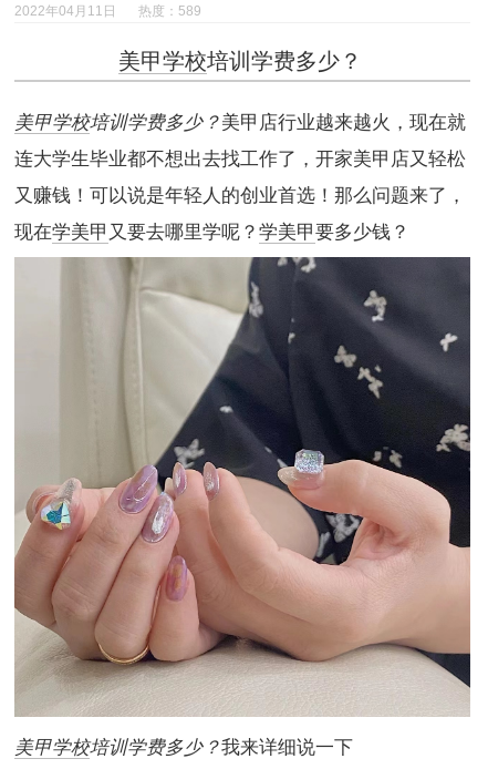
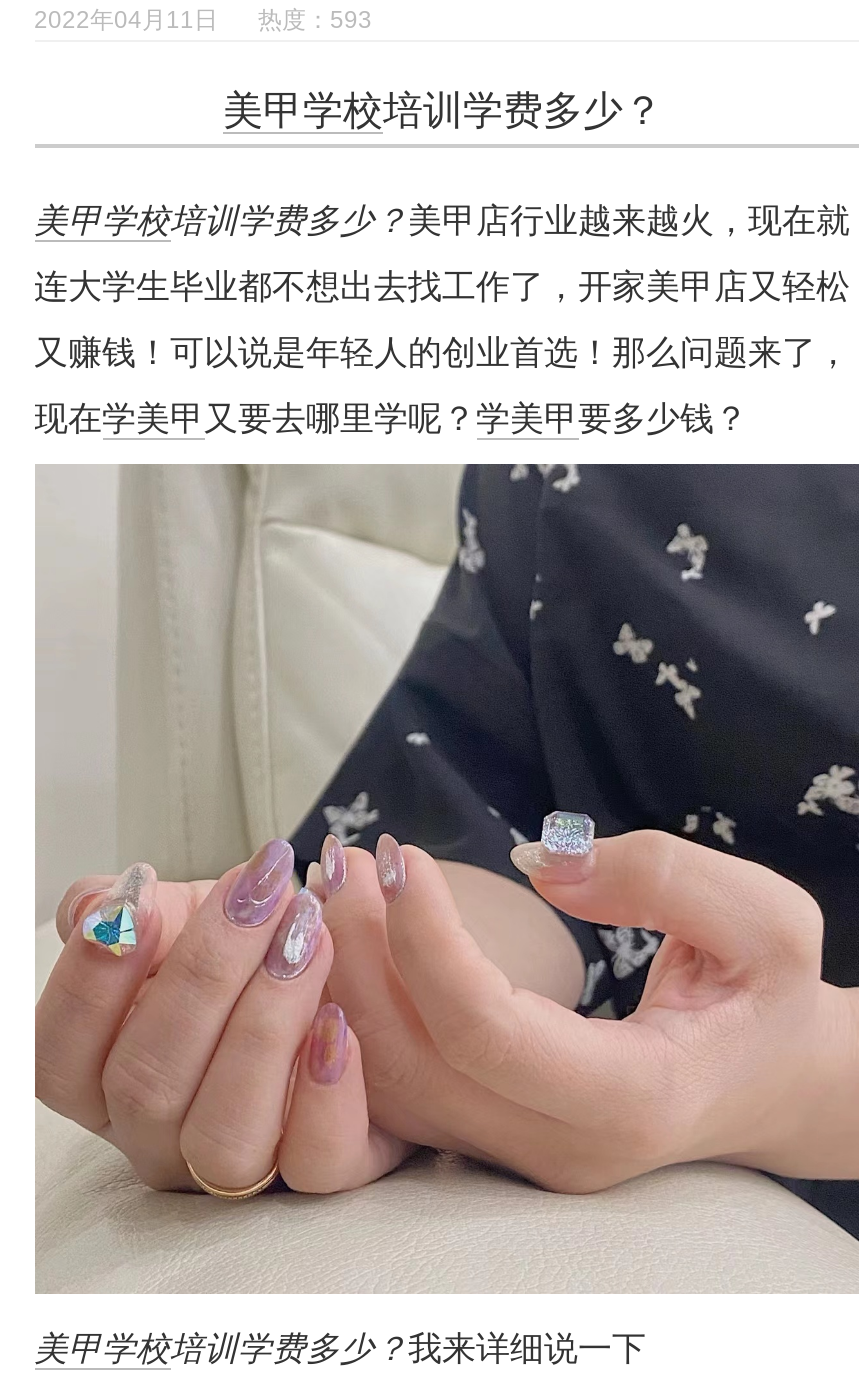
- 2022年04月11日 热度：589
+ 2022年04月11日 热度：593
